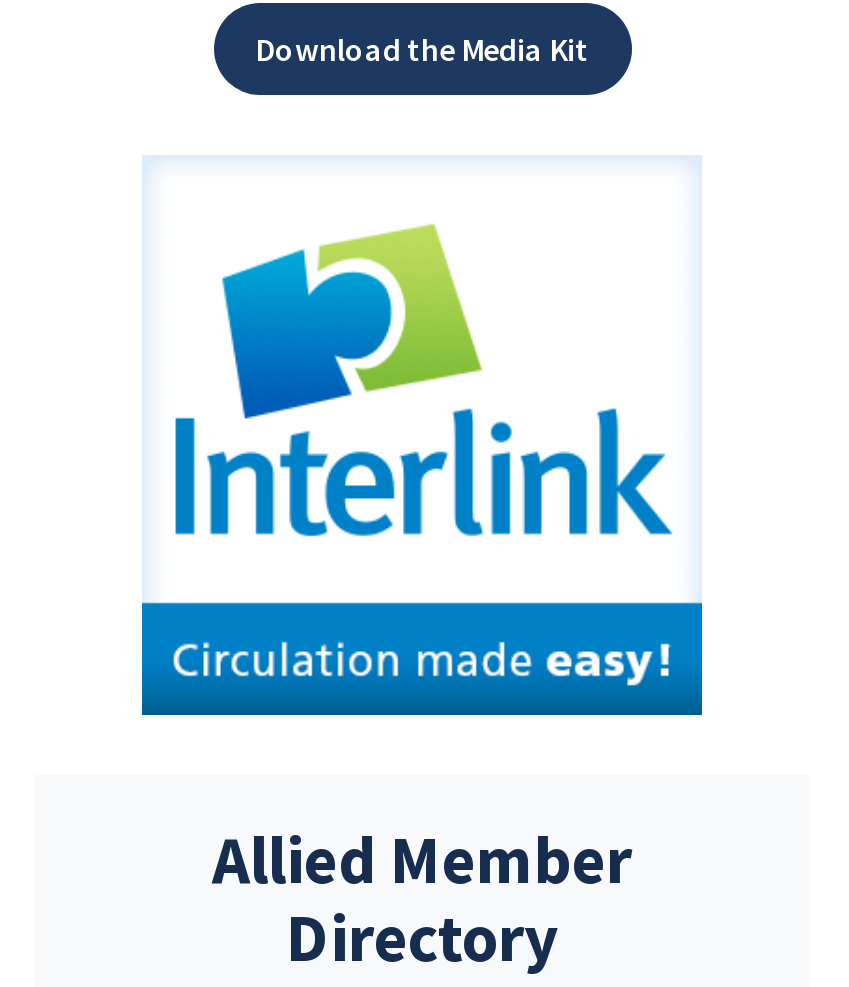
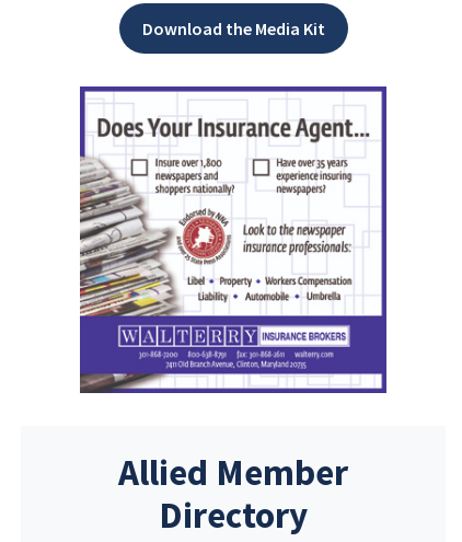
- [image]
+ [image]
